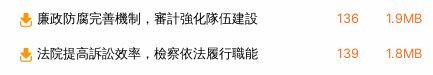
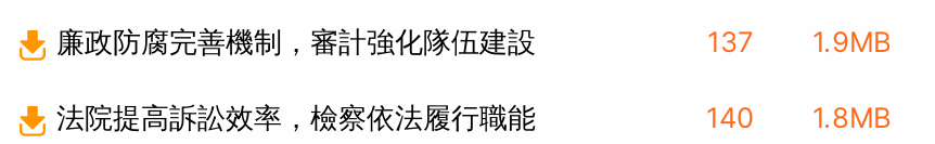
- 136 1.9MB
+ 137 1.9MB

- 139 1.8MB
+ 140 1.8MB
